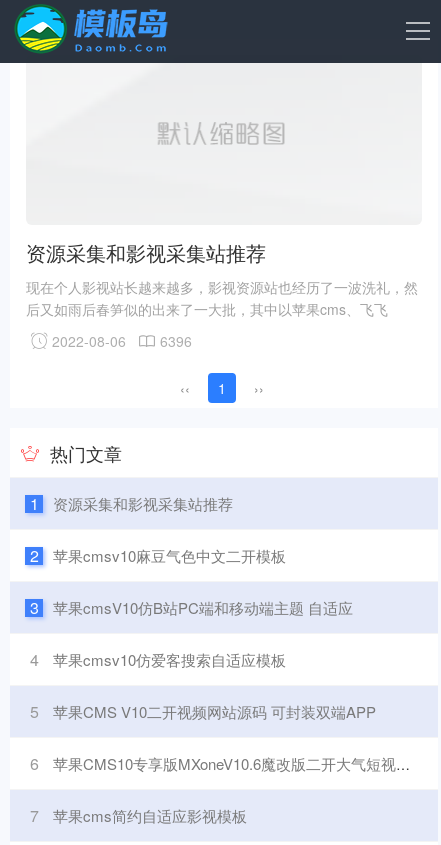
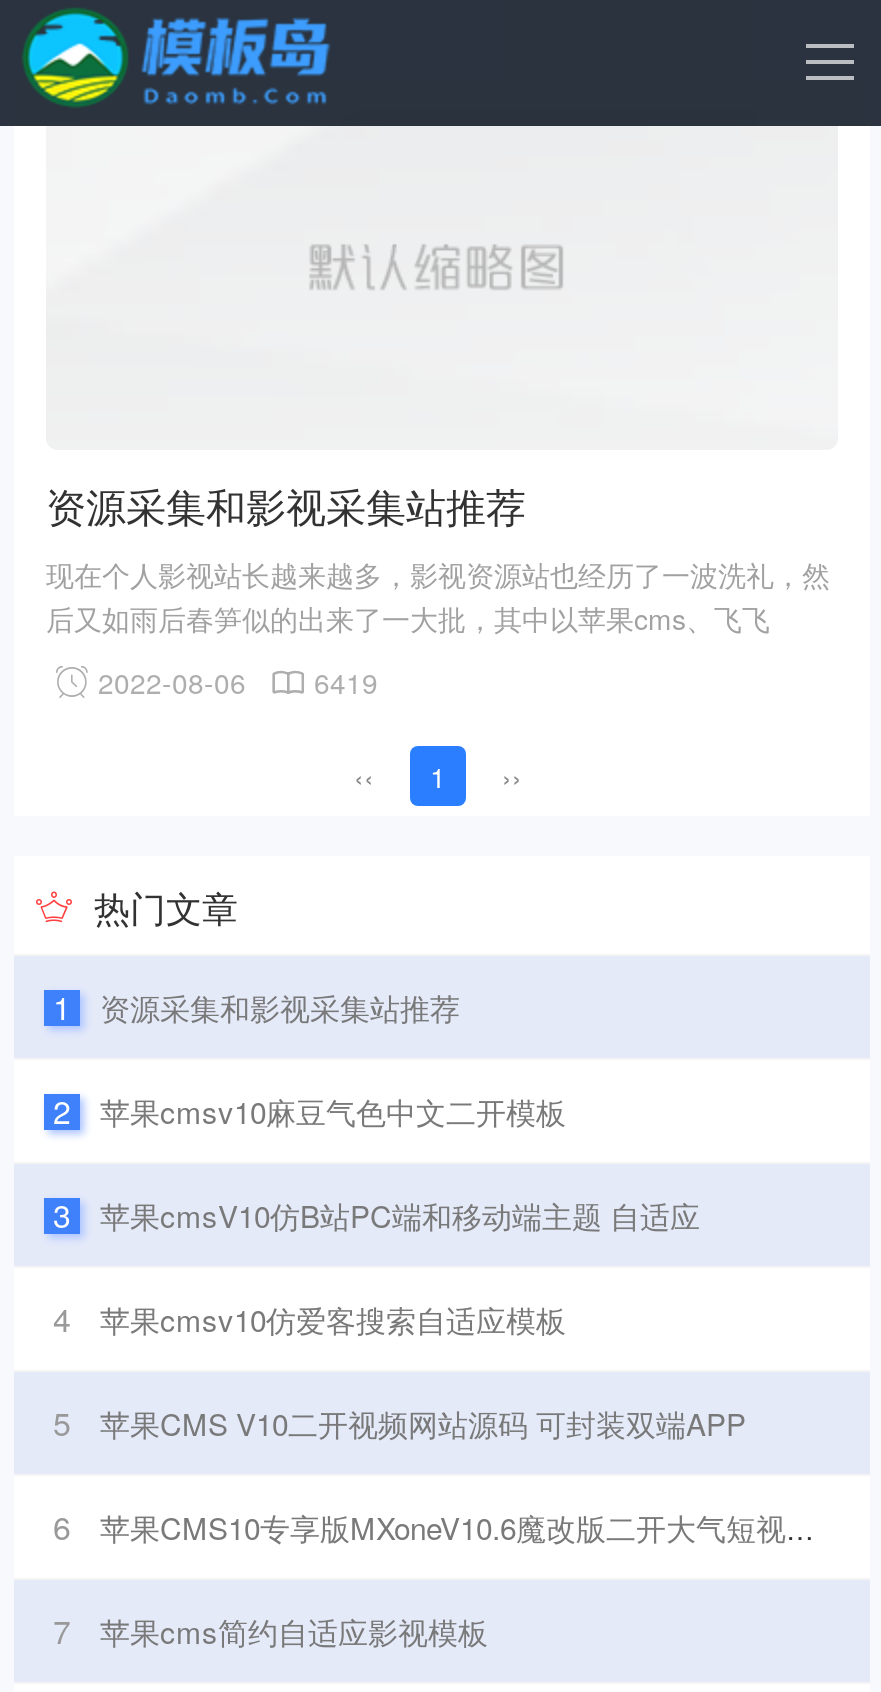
- 6396
+ 6419
